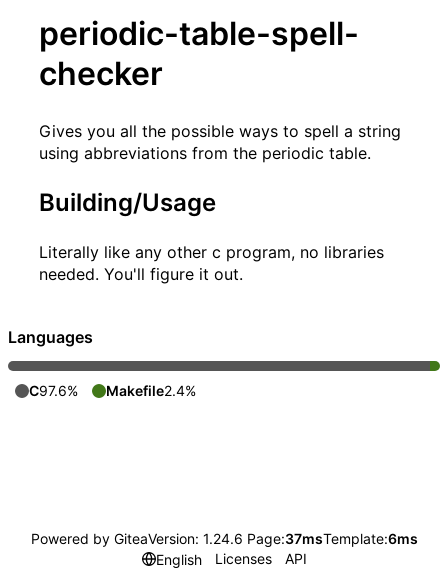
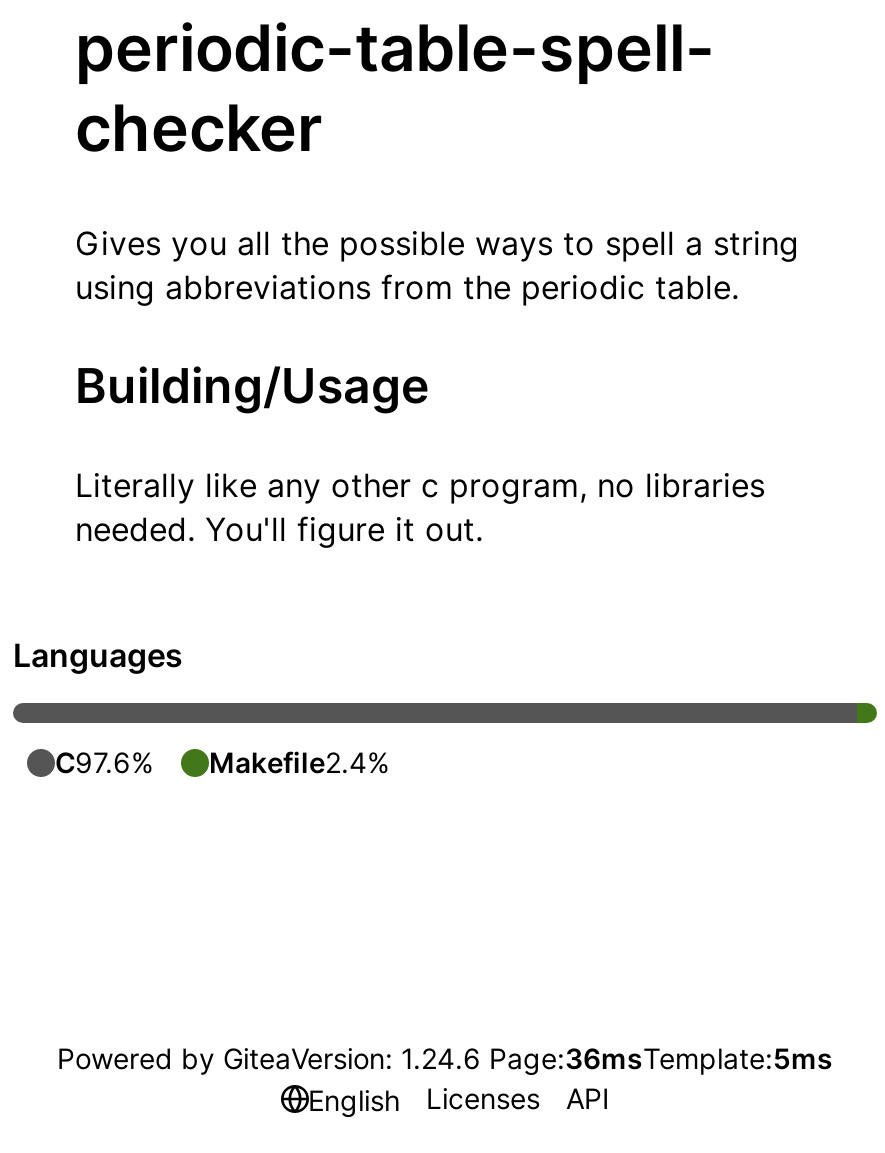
- Powered by GiteaVersion: 1.24.6 Page:37msTemplate:6ms
+ Powered by GiteaVersion: 1.24.6 Page:36msTemplate:5ms
